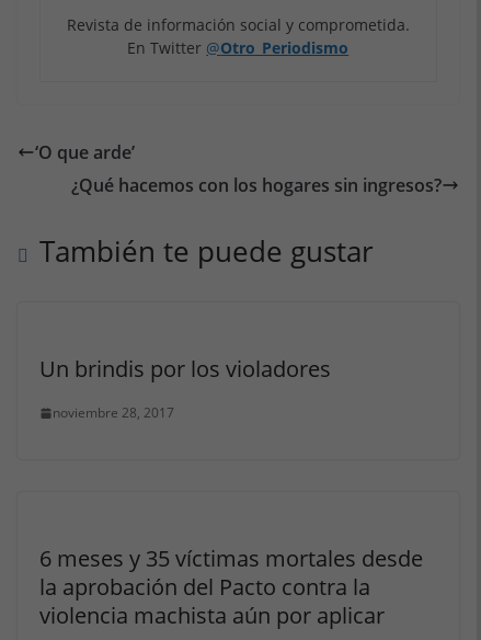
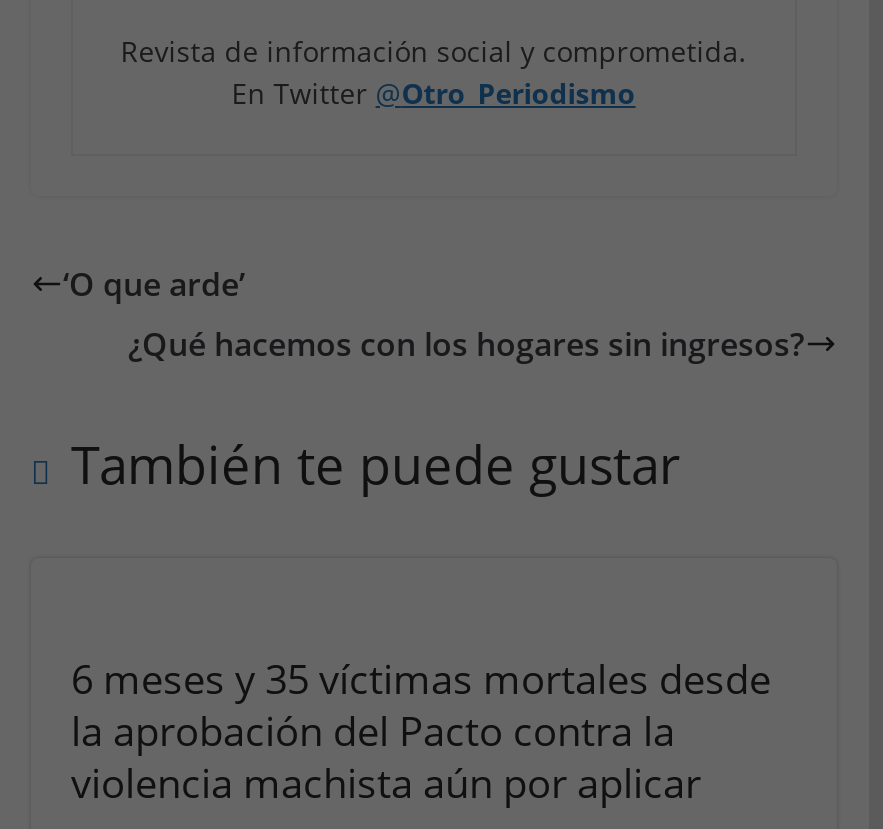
- Un brindis por los violadores
- noviembre 28, 2017
